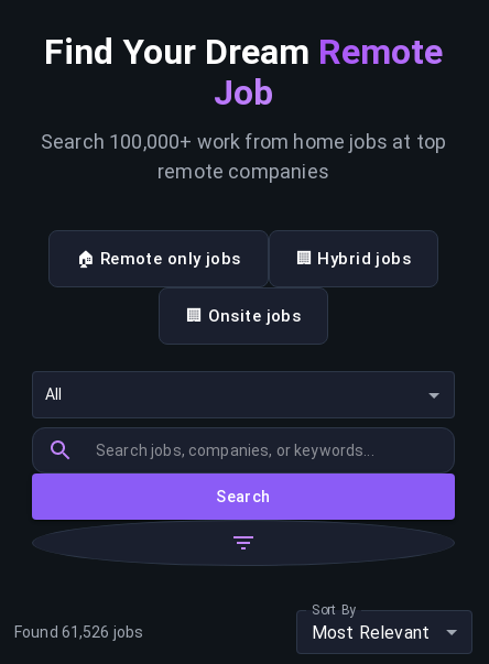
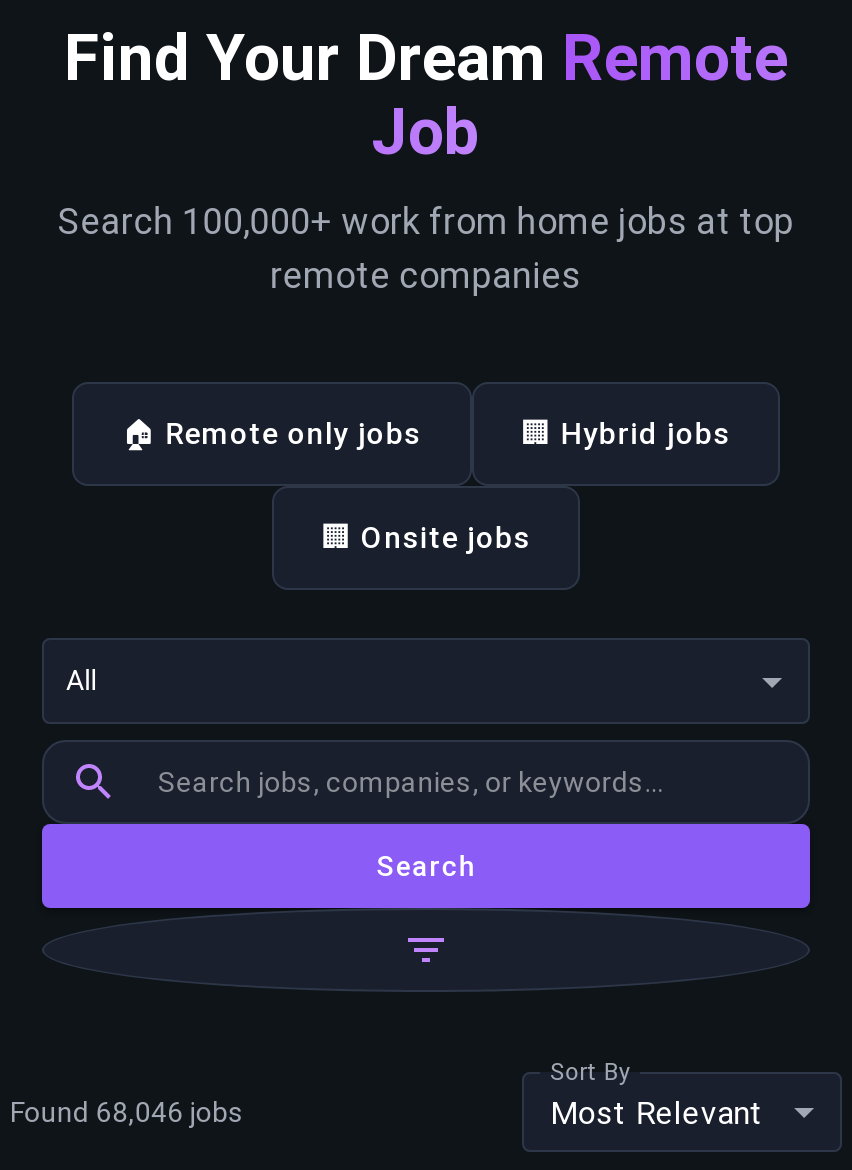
- Found 61,526 jobs
+ Found 68,046 jobs
